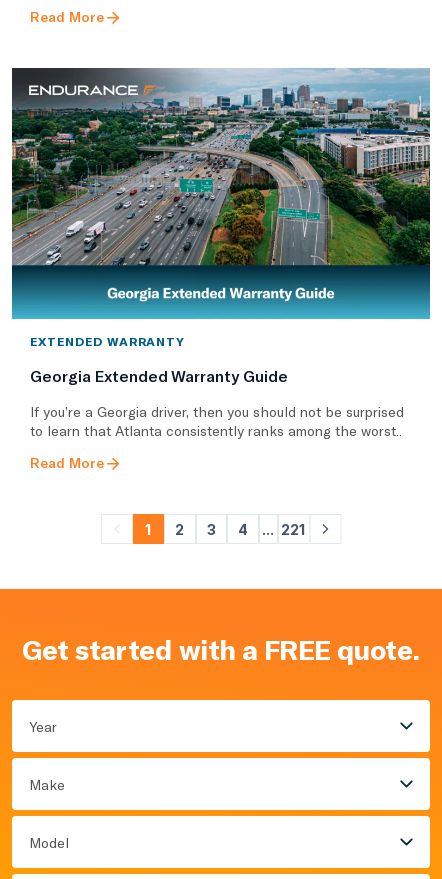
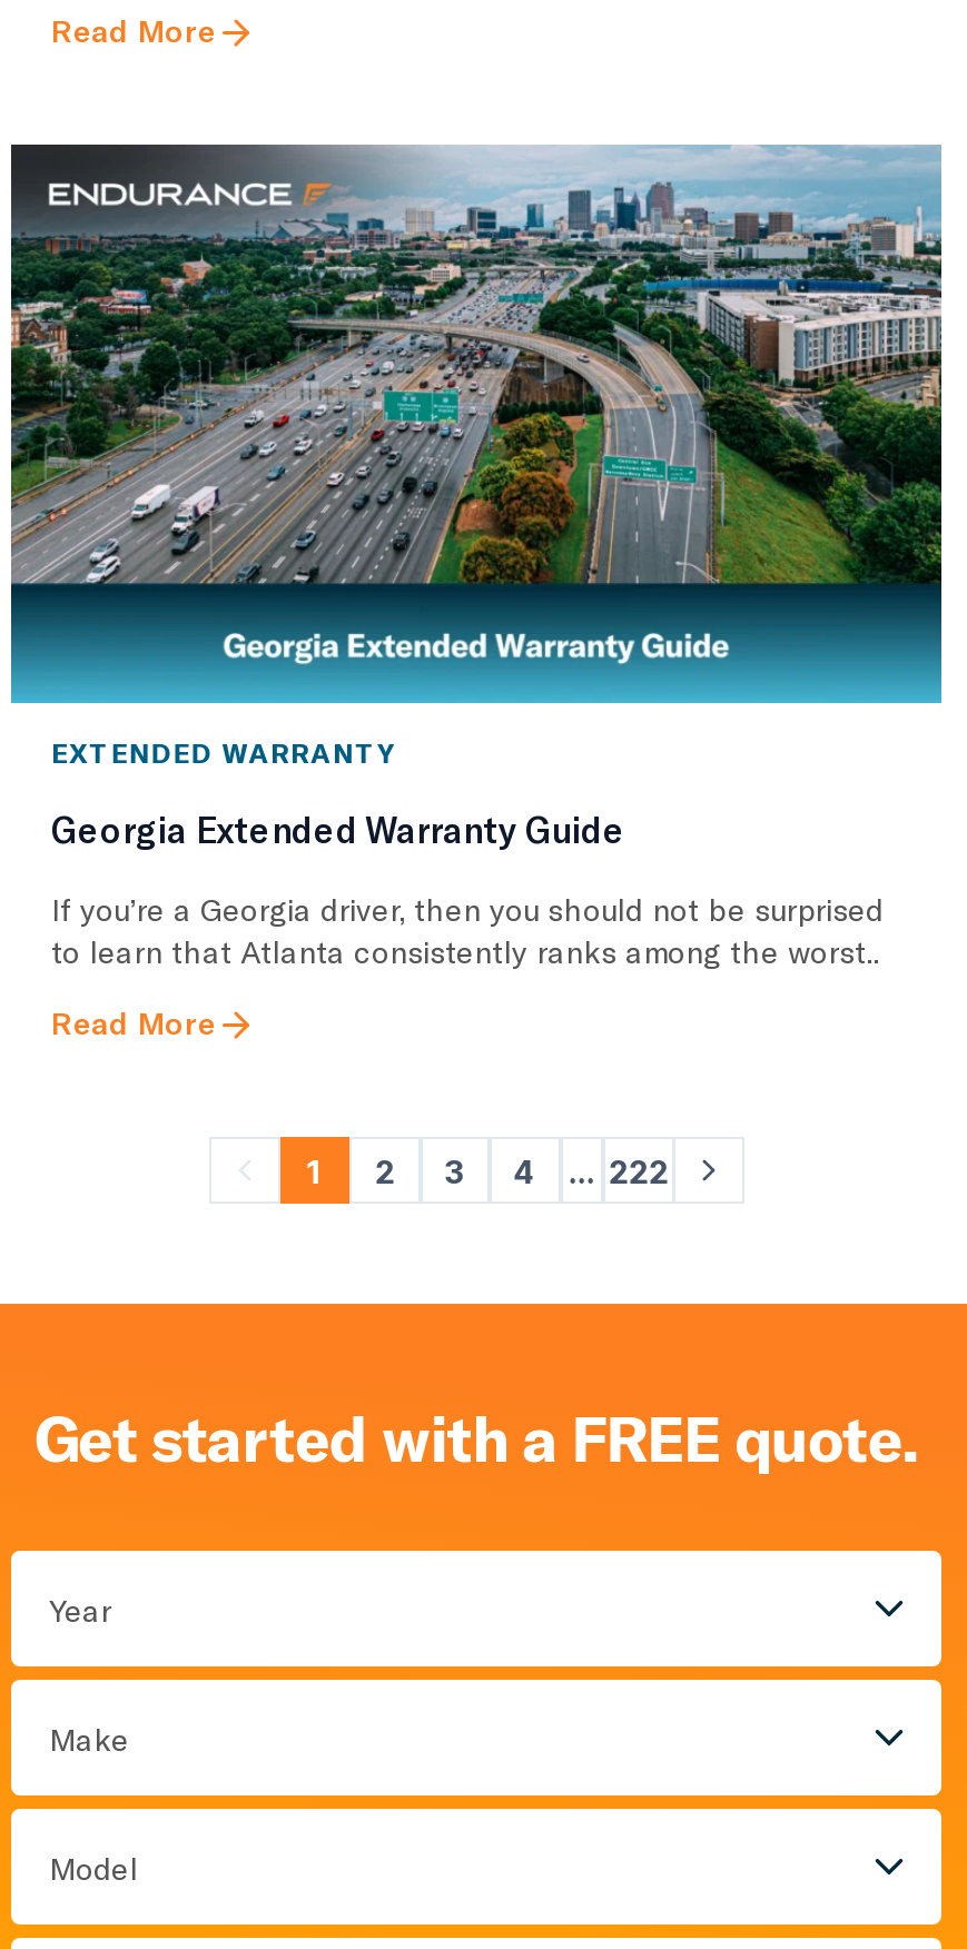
- 1 2 3 4 ... 221
+ 1 2 3 4 ... 222
